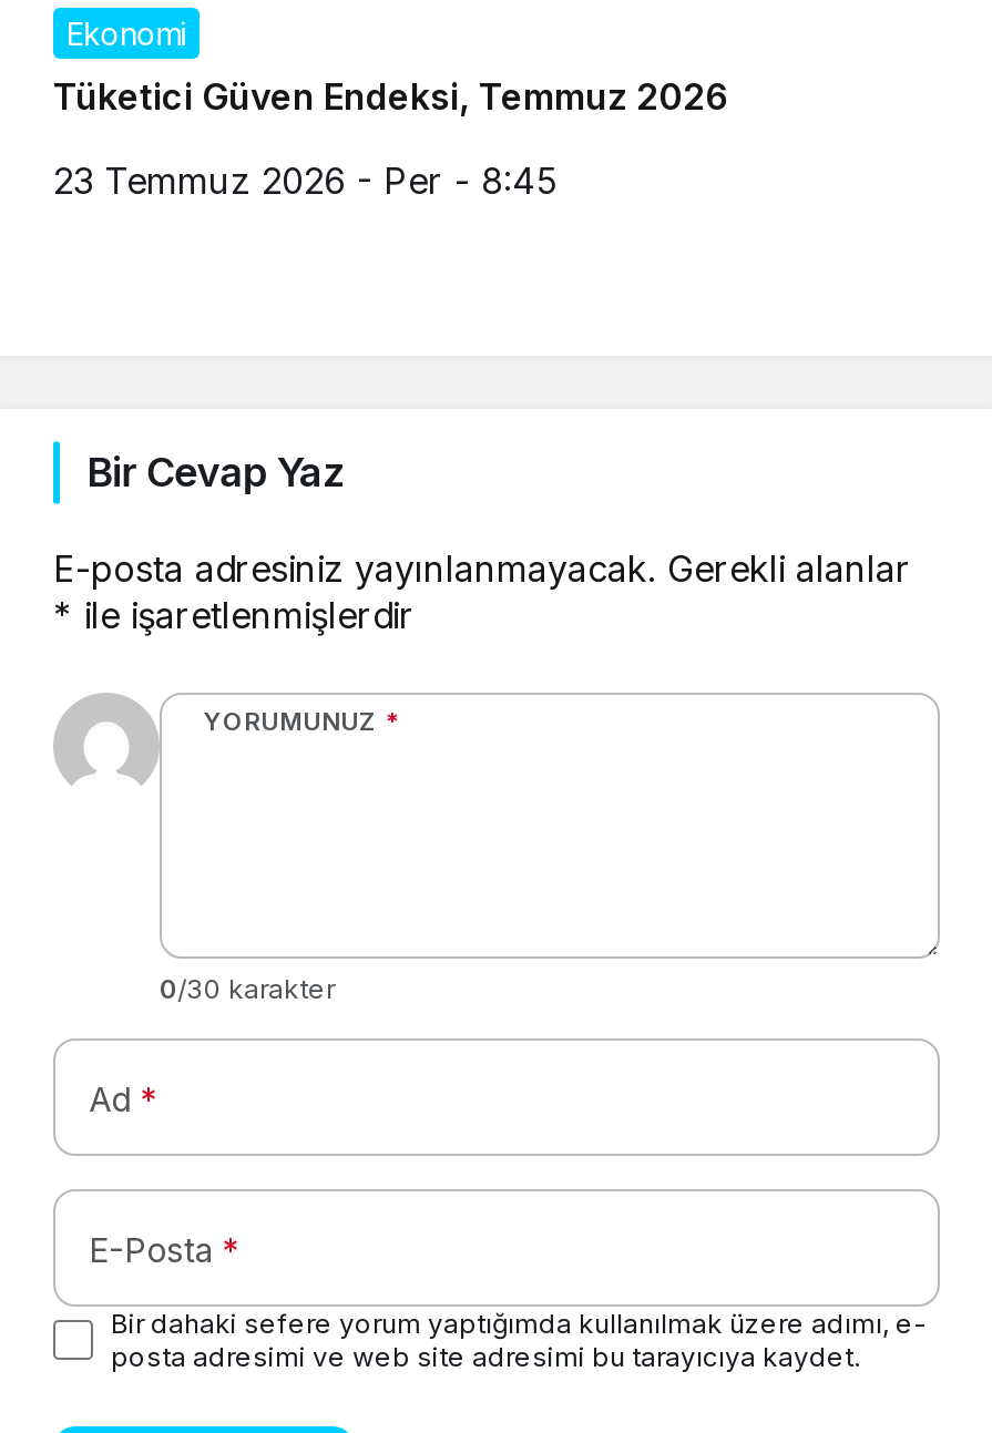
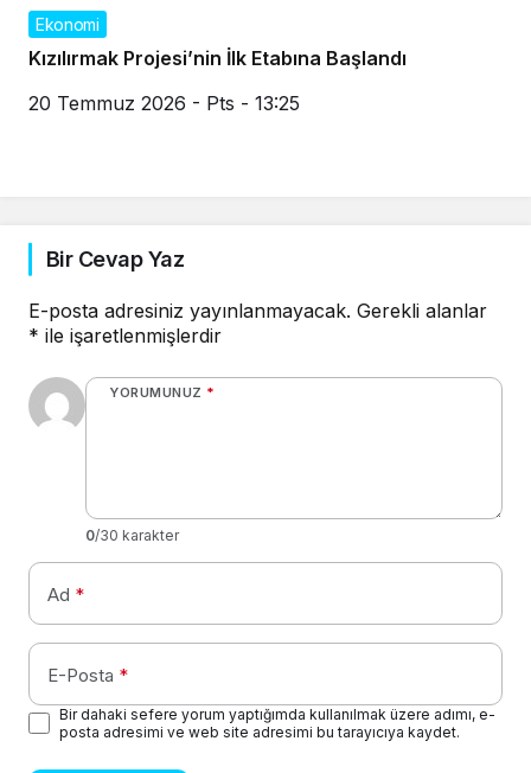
- Tüketici Güven Endeksi, Temmuz 2026
+ Kızılırmak Projesi’nin İlk Etabına Başlandı

- 23 Temmuz 2026 - Per - 8:45
+ 20 Temmuz 2026 - Pts - 13:25
